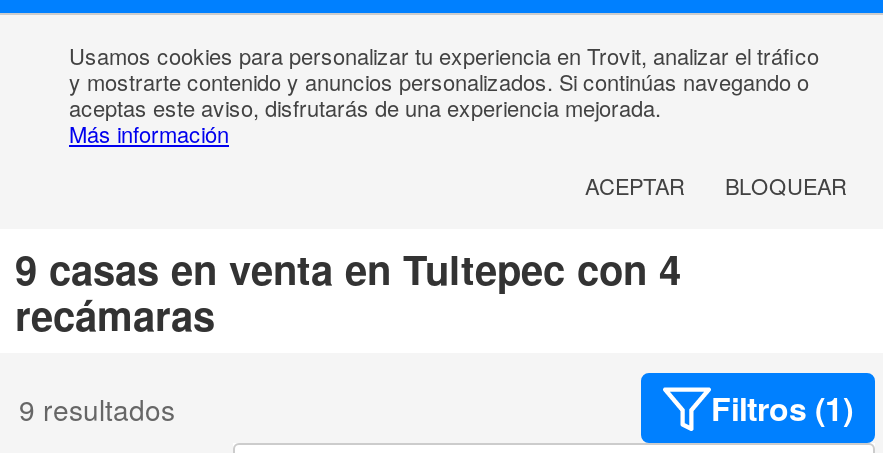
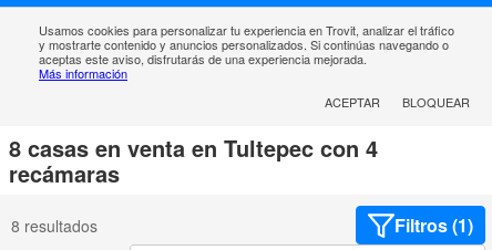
- 9 casas en venta en Tultepec con 4
+ 8 casas en venta en Tultepec con 4

- 9 resultados
+ 8 resultados
